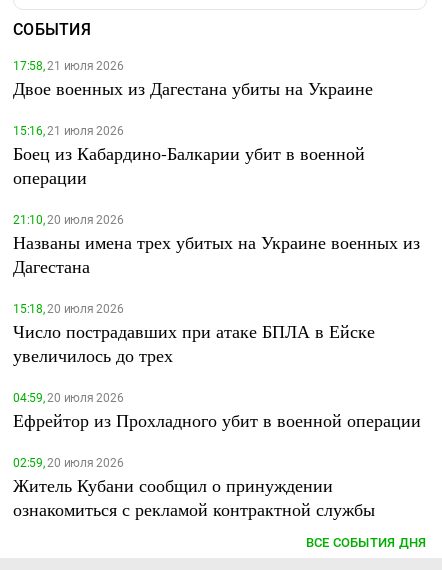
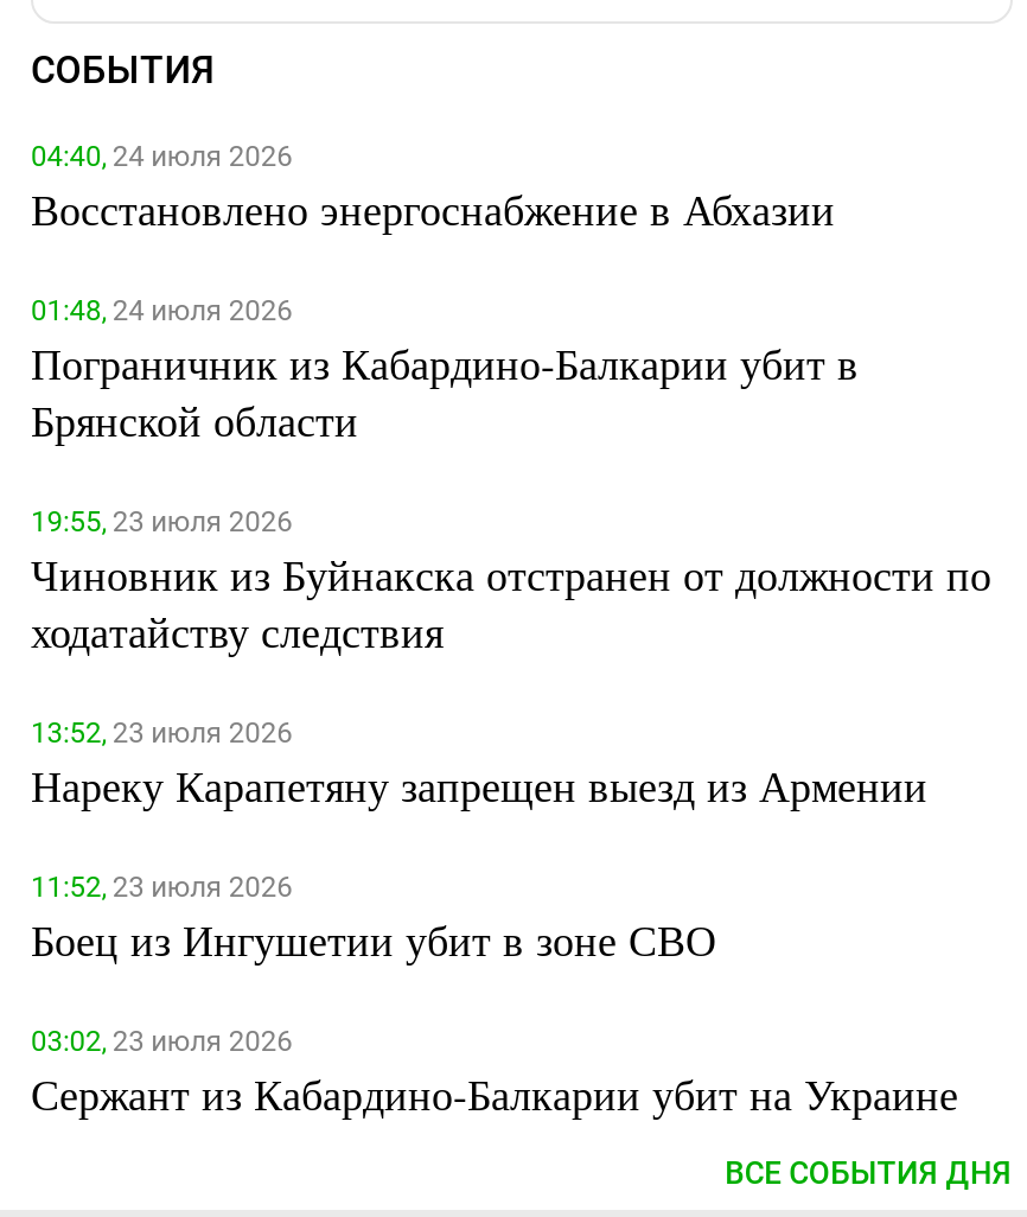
- 17:58, 21 июля 2026
- Двое военных из Дагестана убиты на Украине
+ 04:40, 24 июля 2026
+ Восстановлено энергоснабжение в Абхазии

- 15:16, 21 июля 2026
- Боец из Кабардино-Балкарии убит в военной
- операции
+ 01:48, 24 июля 2026
+ Пограничник из Кабардино-Балкарии убит в
+ Брянской области

- 21:10, 20 июля 2026
- Названы имена трех убитых на Украине военных из
- Дагестана
+ 19:55, 23 июля 2026
+ Чиновник из Буйнакска отстранен от должности по
+ ходатайству следствия

- 15:18, 20 июля 2026
- Число пострадавших при атаке БПЛА в Ейске
- увеличилось до трех
+ 13:52, 23 июля 2026
+ Нареку Карапетяну запрещен выезд из Армении

- 04:59, 20 июля 2026
- Ефрейтор из Прохладного убит в военной операции
+ 11:52, 23 июля 2026
+ Боец из Ингушетии убит в зоне СВО

- 02:59, 20 июля 2026
- Житель Кубани сообщил о принуждении
- ознакомиться с рекламой контрактной службы
+ 03:02, 23 июля 2026
+ Сержант из Кабардино-Балкарии убит на Украине
